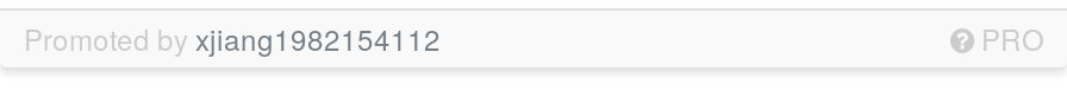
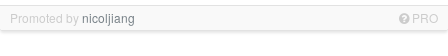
- Promoted by xjiang1982154112
+ Promoted by nicoljiang
